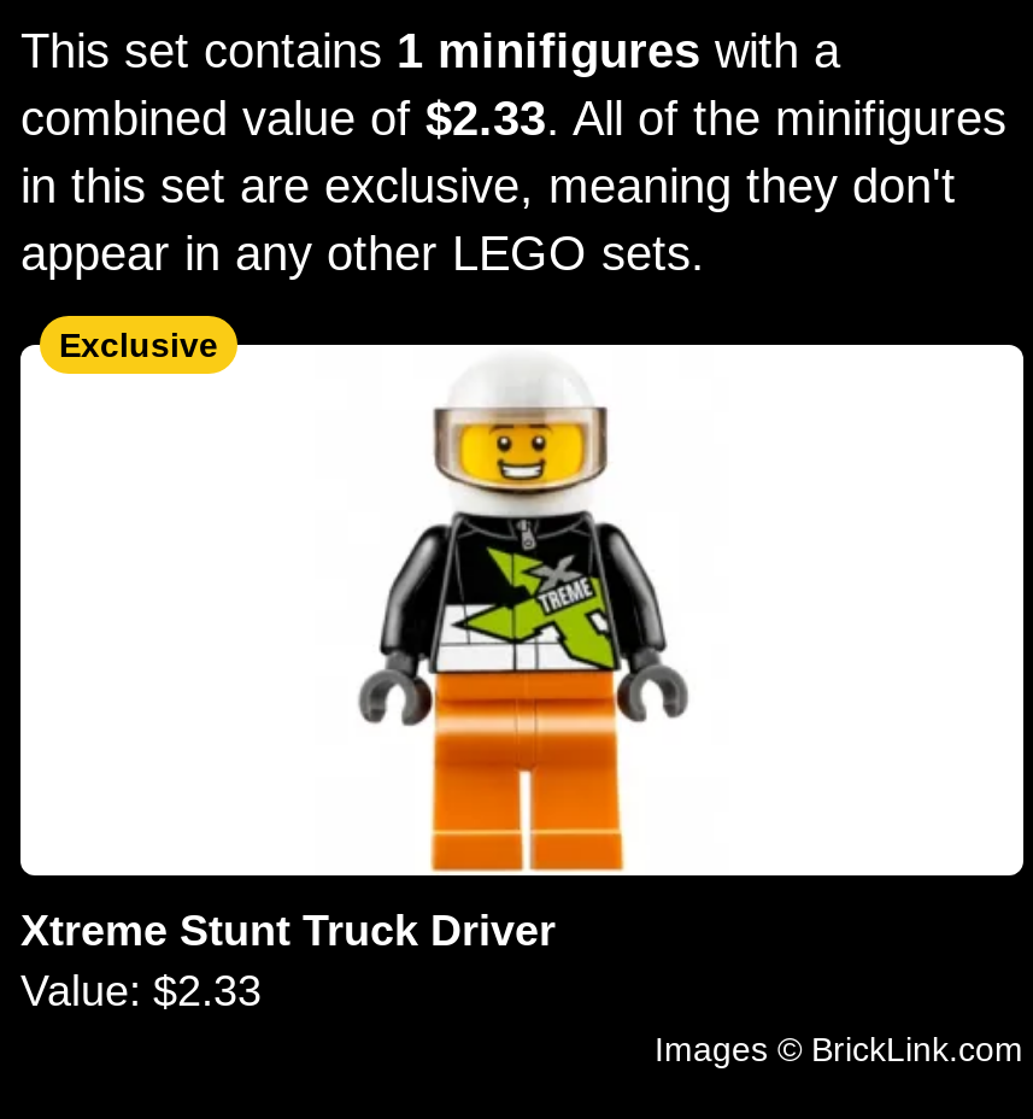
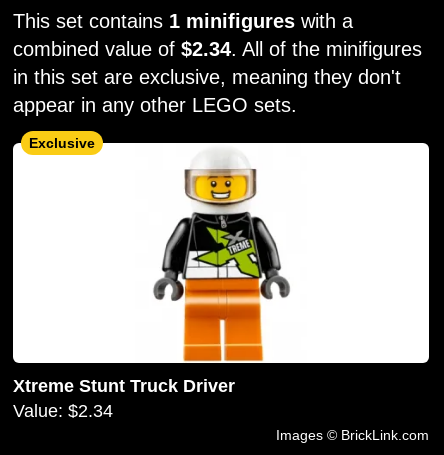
- combined value of $2.33. All of the minifigures
+ combined value of $2.34. All of the minifigures

- Value: $2.33
+ Value: $2.34
